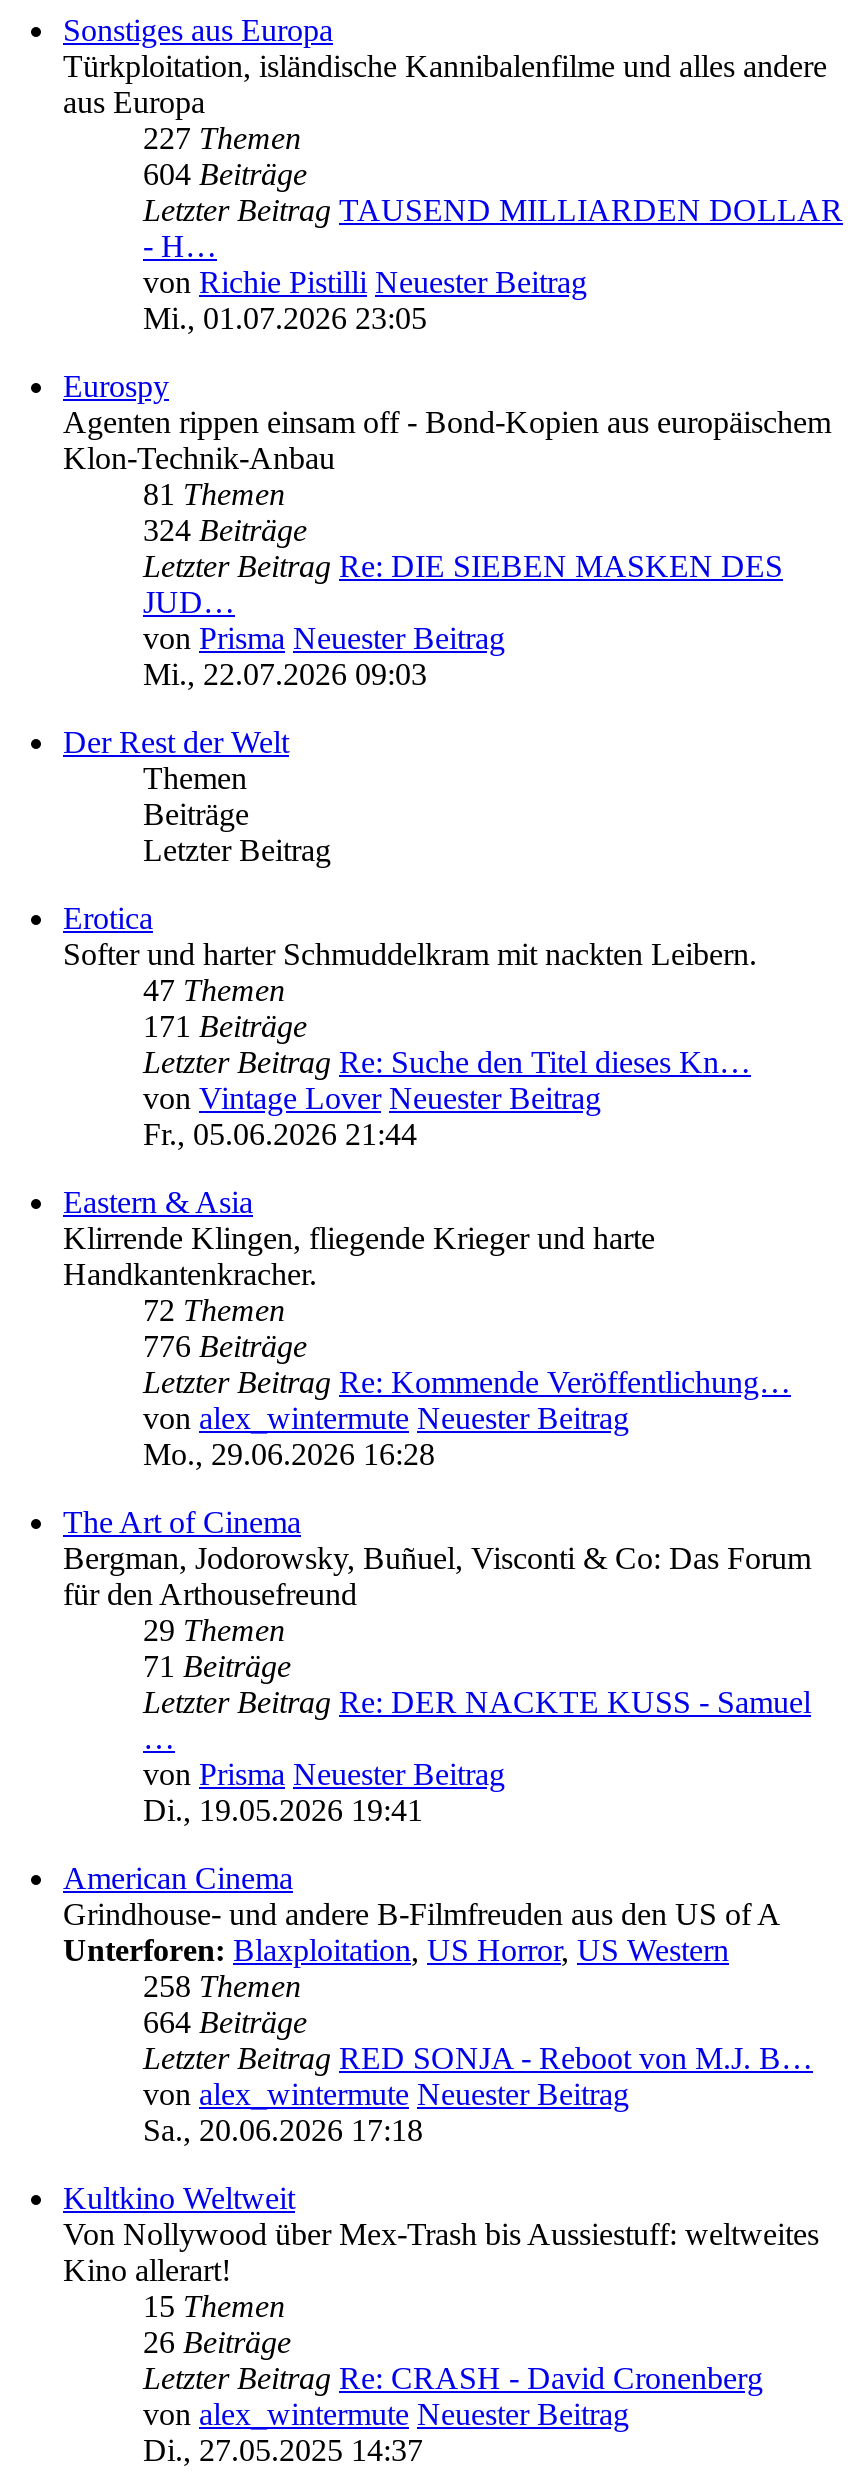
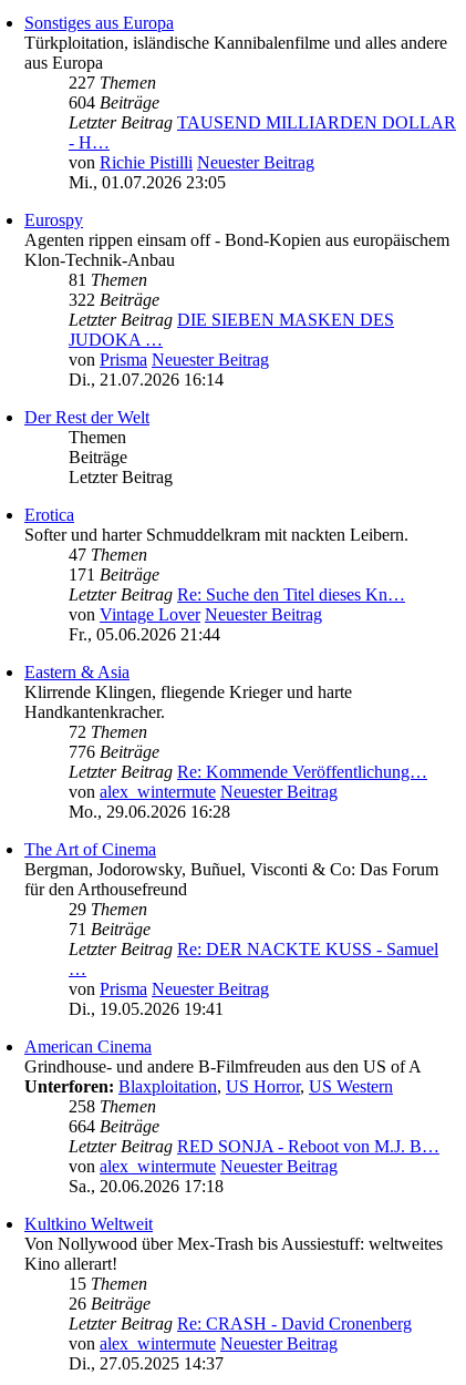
- 324 Beiträge
- Letzter Beitrag Re: DIE SIEBEN MASKEN DES
- JUD…
+ 322 Beiträge
+ Letzter Beitrag DIE SIEBEN MASKEN DES
+ JUDOKA …

- Mi., 22.07.2026 09:03
+ Di., 21.07.2026 16:14
